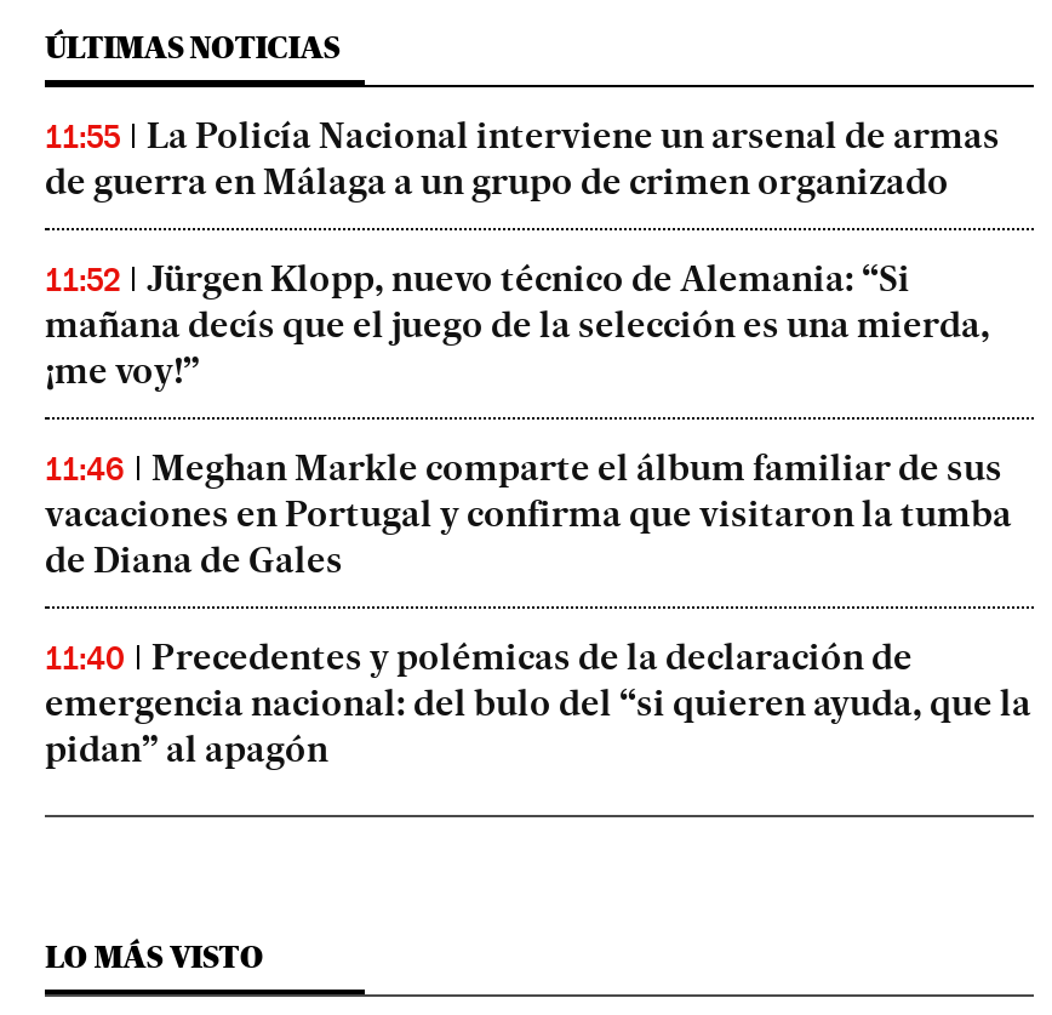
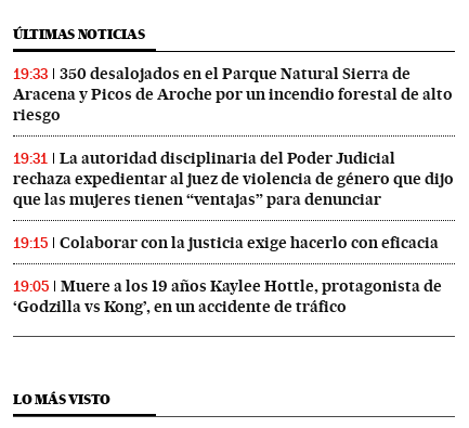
- 11:55
- La Policía Nacional interviene un arsenal de armas
- de guerra en Málaga a un grupo de crimen organizado
+ 19:33
+ 350 desalojados en el Parque Natural Sierra de
+ Aracena y Picos de Aroche por un incendio forestal de alto
+ riesgo

- 11:52
- Jürgen Klopp, nuevo técnico de Alemania: “Si
- mañana decís que el juego de la selección es una mierda,
- ¡me voy!”
+ 19:31
+ La autoridad disciplinaria del Poder Judicial
+ rechaza expedientar al juez de violencia de género que dijo
+ que las mujeres tienen “ventajas” para denunciar

- 11:46
- Meghan Markle comparte el álbum familiar de sus
- vacaciones en Portugal y confirma que visitaron la tumba
- de Diana de Gales
+ 19:15
+ Colaborar con la justicia exige hacerlo con eficacia

- 11:40
- Precedentes y polémicas de la declaración de
- emergencia nacional: del bulo del “si quieren ayuda, que la
- pidan” al apagón
+ 19:05
+ Muere a los 19 años Kaylee Hottle, protagonista de
+ ‘Godzilla vs Kong’, en un accidente de tráfico
